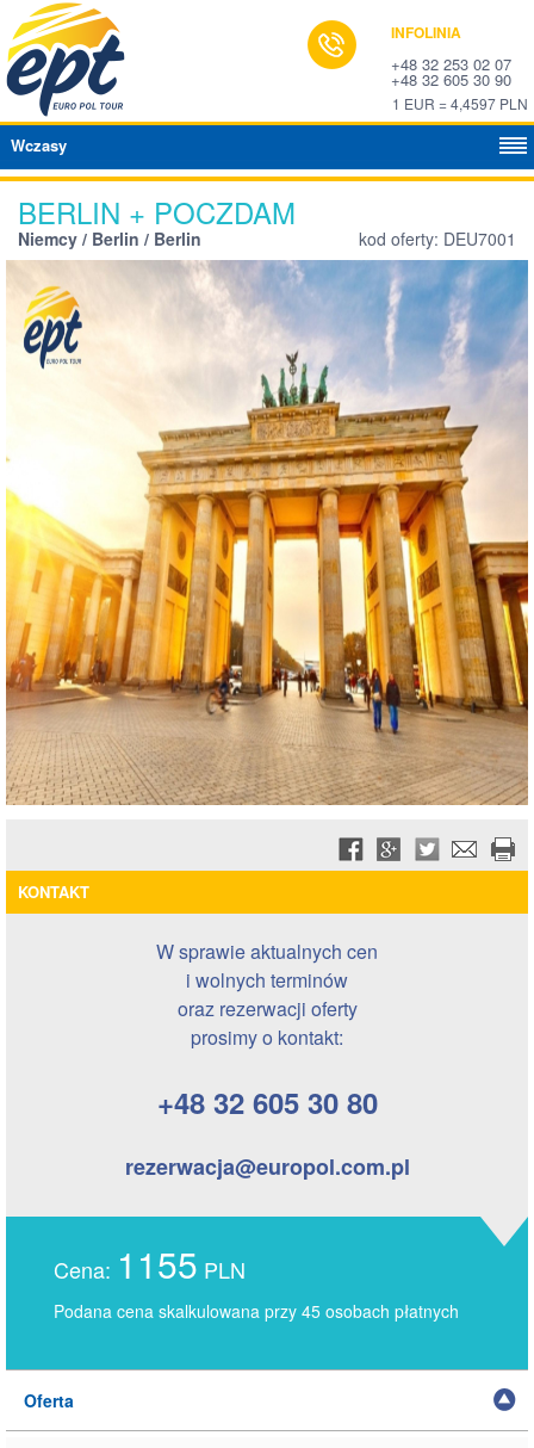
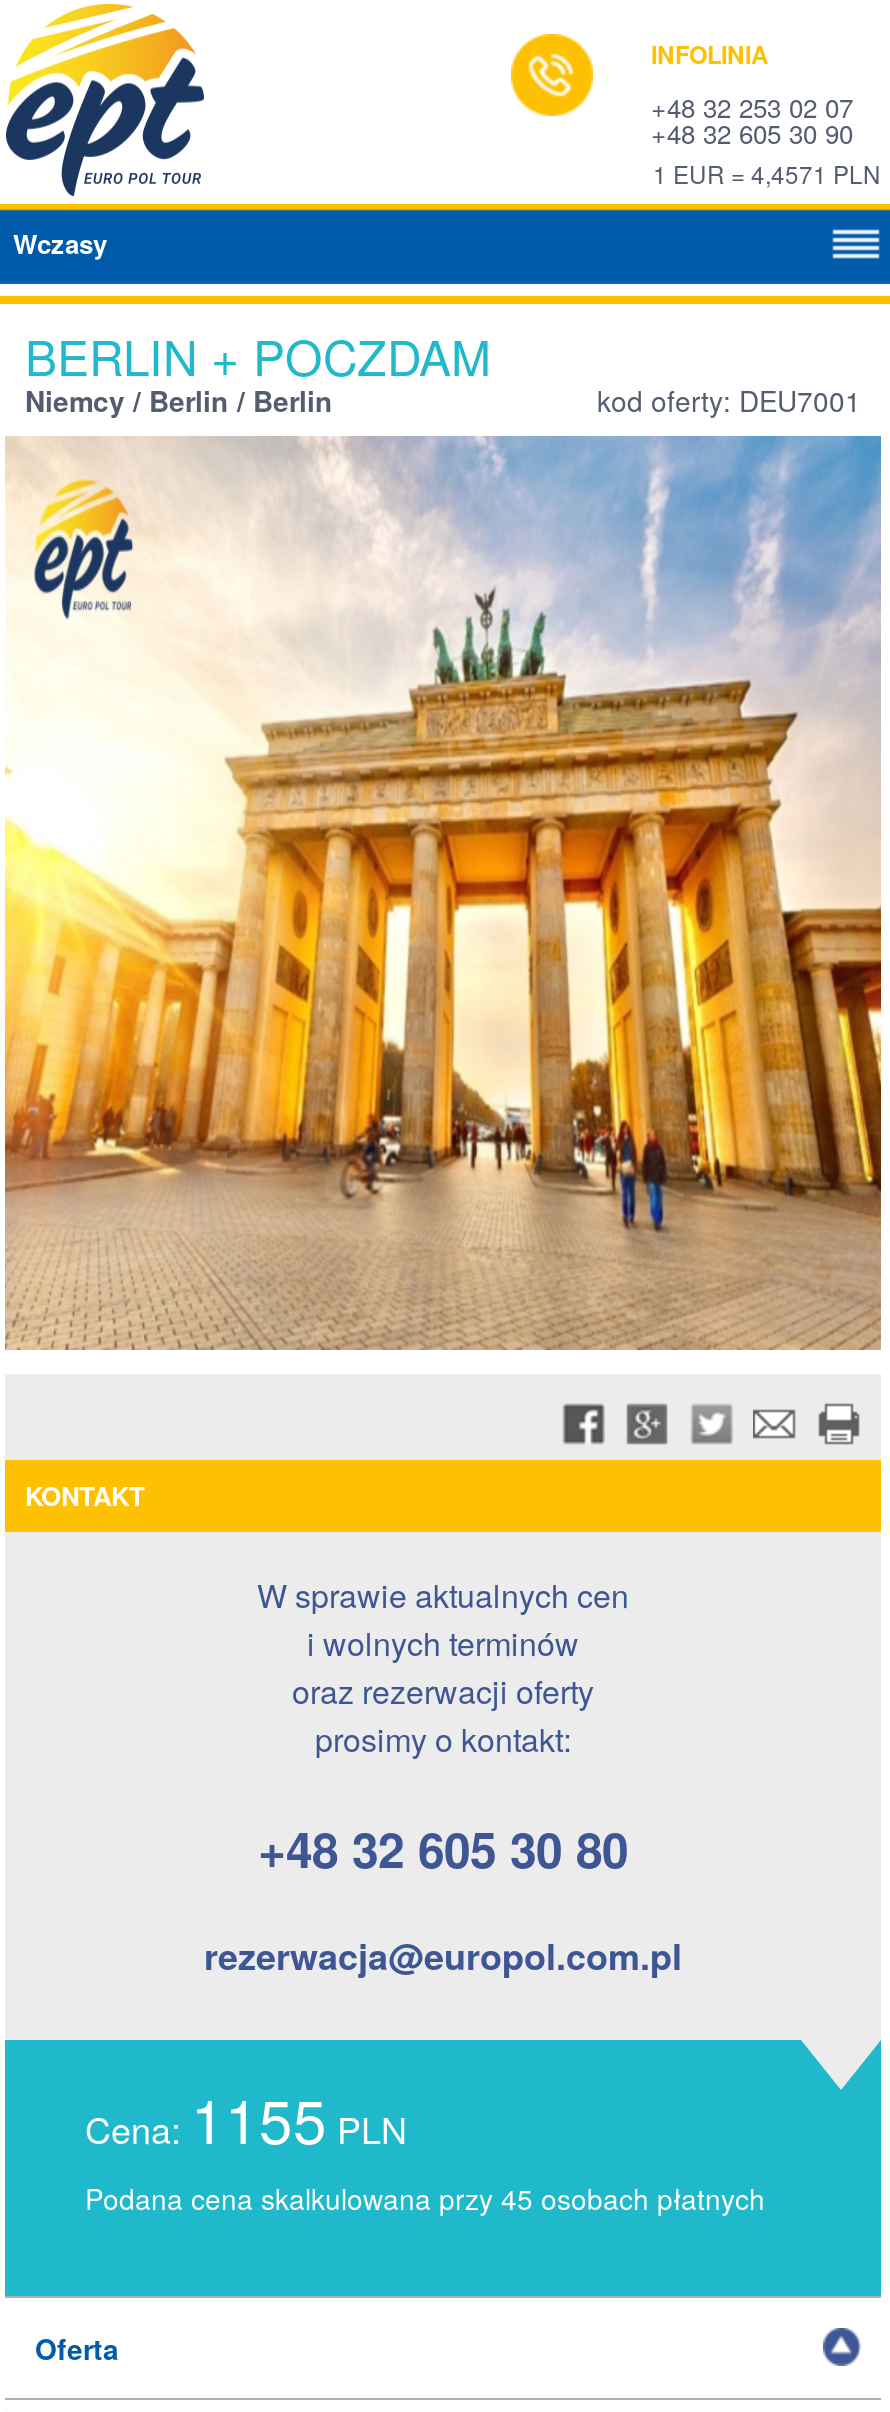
- 1 EUR = 4,4597 PLN
+ 1 EUR = 4,4571 PLN
